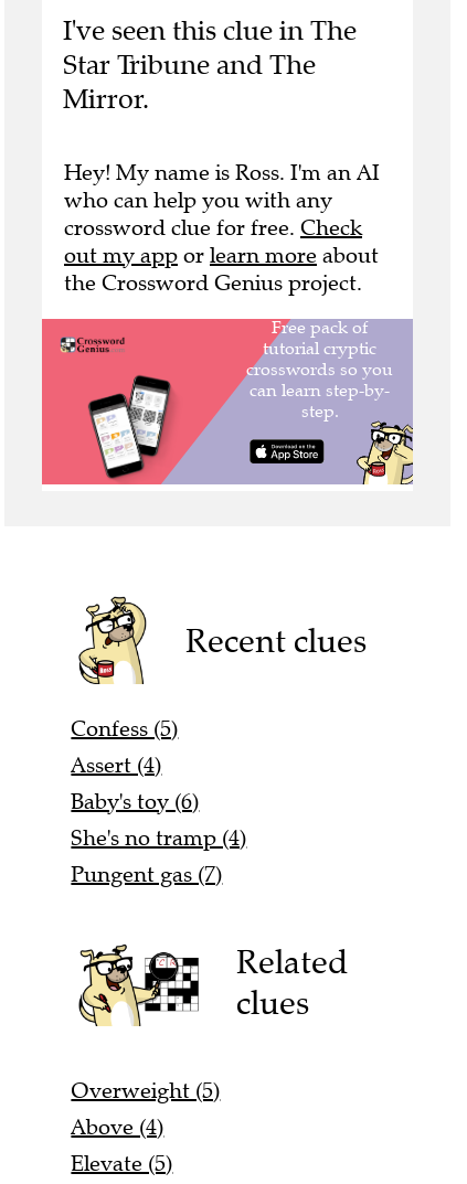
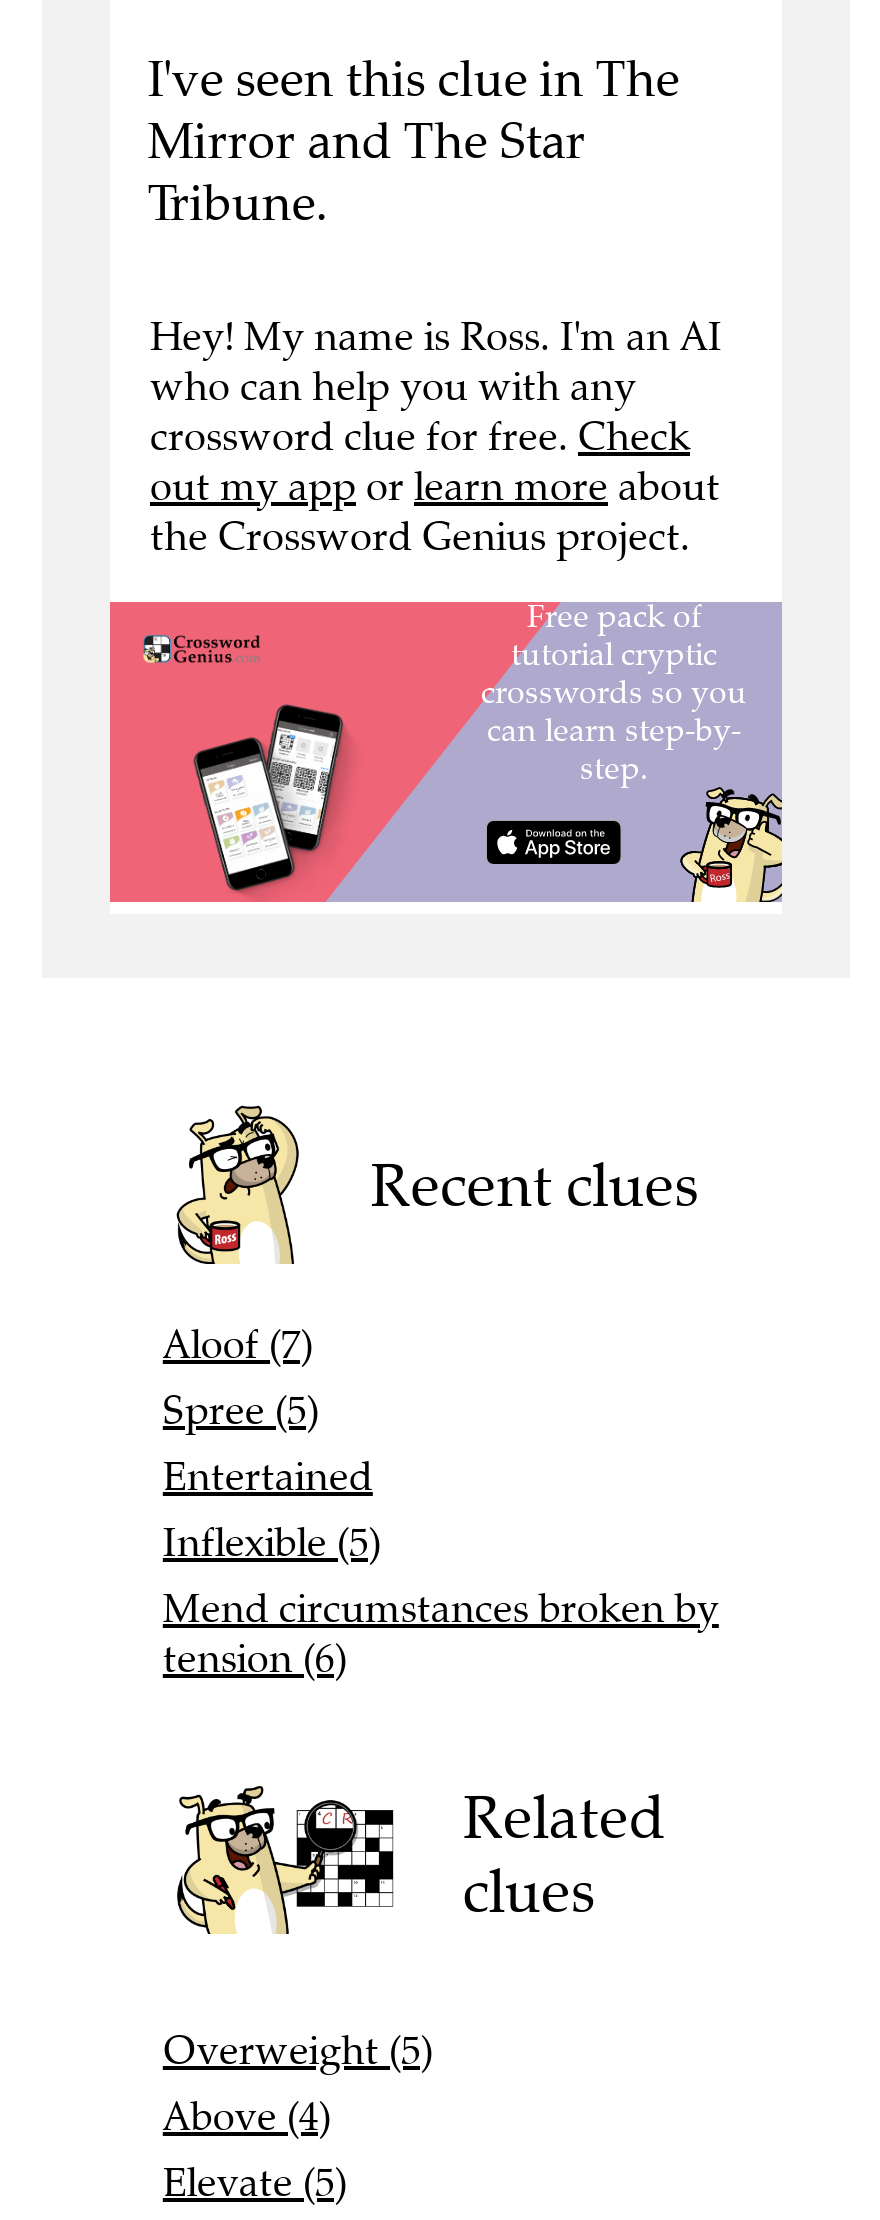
- Star Tribune and The
- Mirror.
+ Mirror and The Star
+ Tribune.

- Confess (5)
- Assert (4)
- Baby's toy (6)
- She's no tramp (4)
- Pungent gas (7)
+ Aloof (7)
+ Spree (5)
+ Entertained
+ Inflexible (5)
+ Mend circumstances broken by
+ tension (6)
